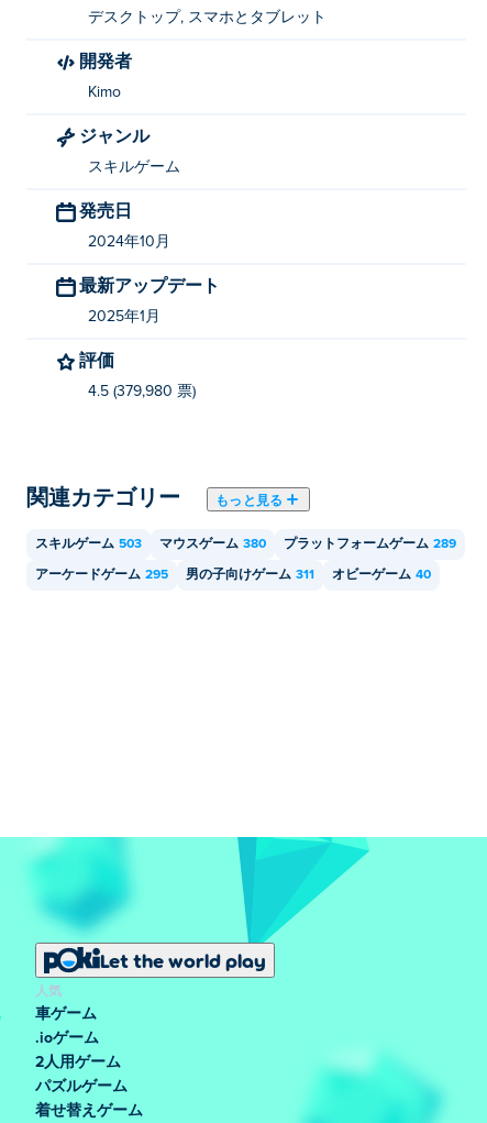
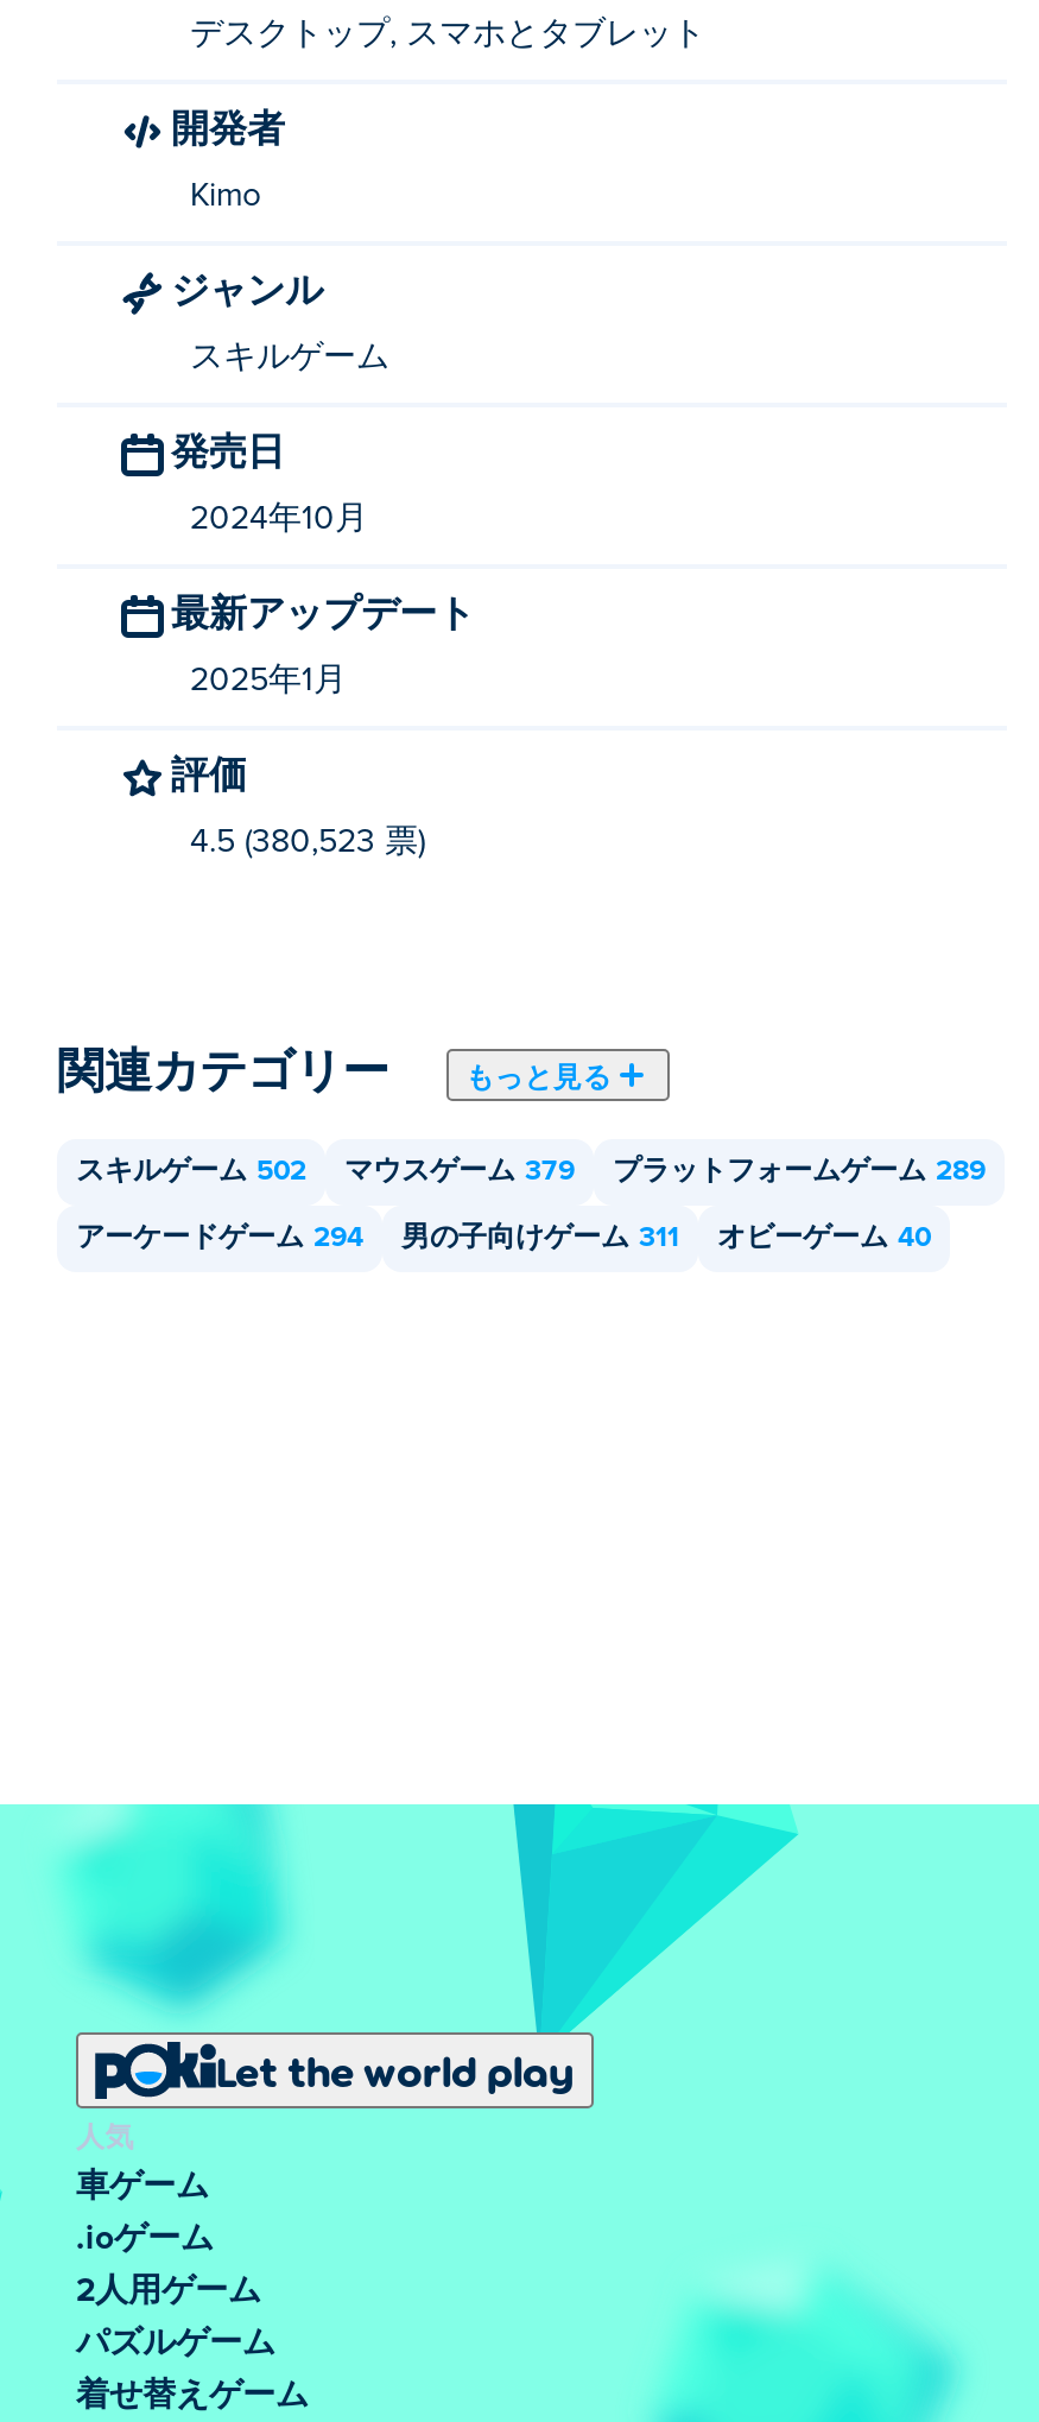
- 4.5 (379,980 票)
+ 4.5 (380,523 票)

- スキルゲーム 503
+ スキルゲーム 502

- マウスゲーム 380
+ マウスゲーム 379

- アーケードゲーム 295
+ アーケードゲーム 294
